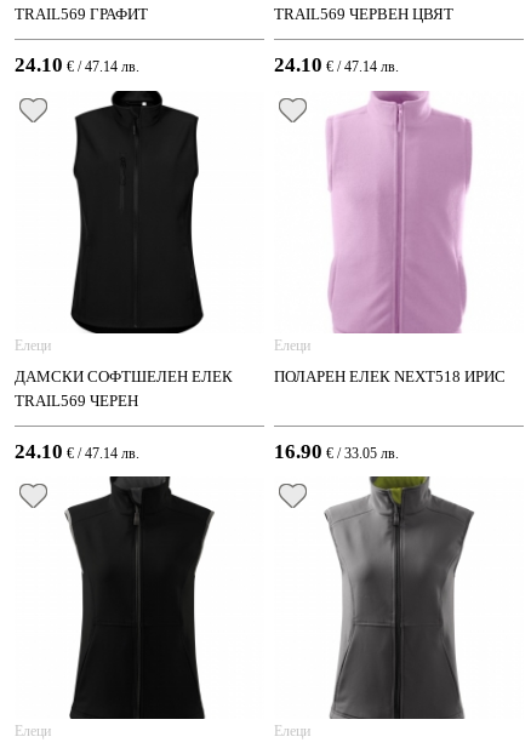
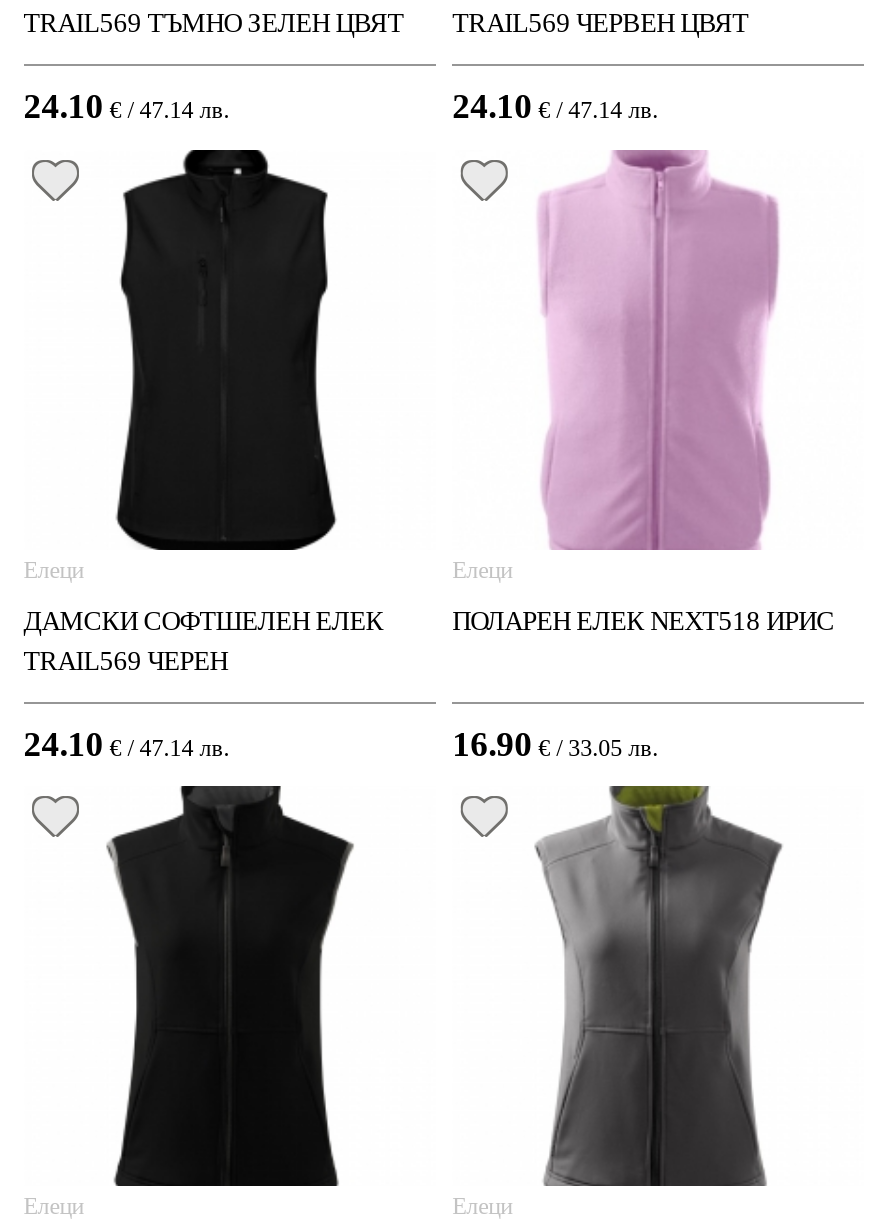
- TRAIL569 ГРАФИТ
+ TRAIL569 ТЪМНО ЗЕЛЕН ЦВЯТ
